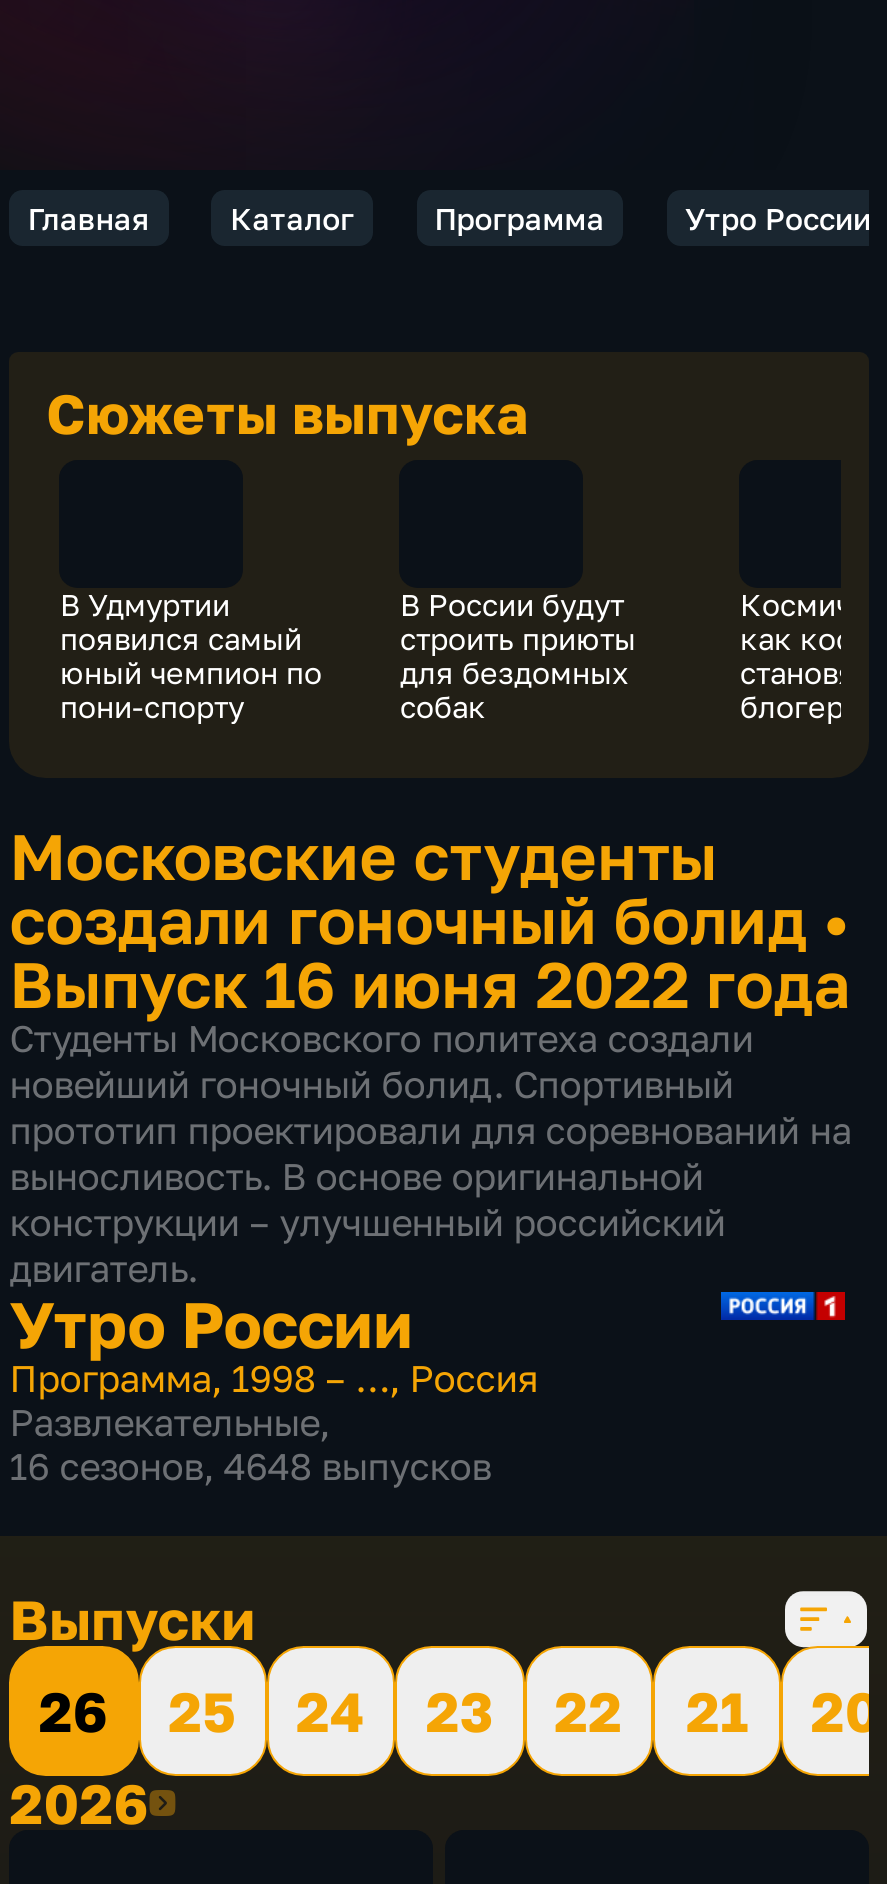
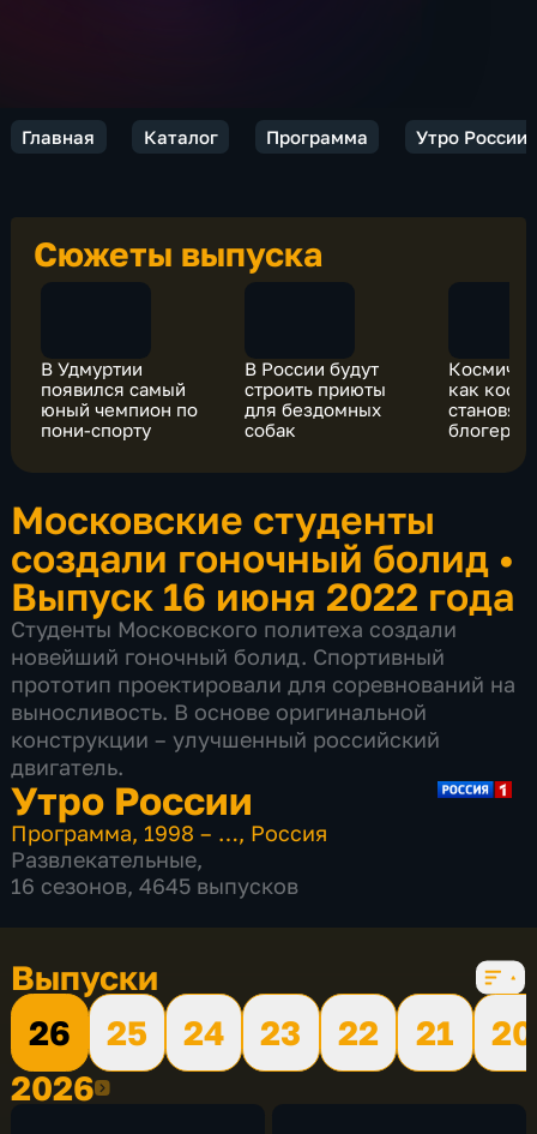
- 16 сезонов, 4648 выпусков
+ 16 сезонов, 4645 выпусков
